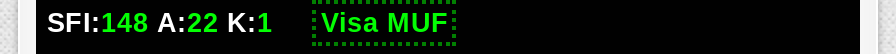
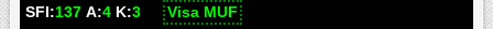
- SFI:148 A:22 K:1 Visa MUF
+ SFI:137 A:4 K:3 Visa MUF
